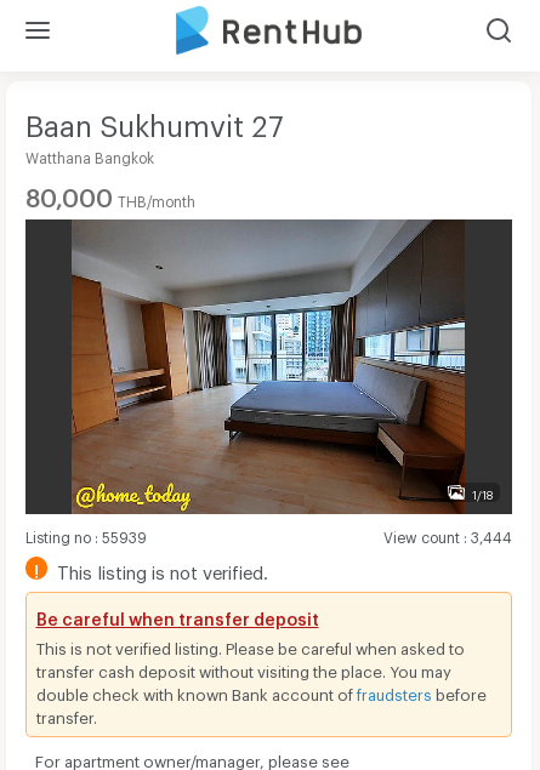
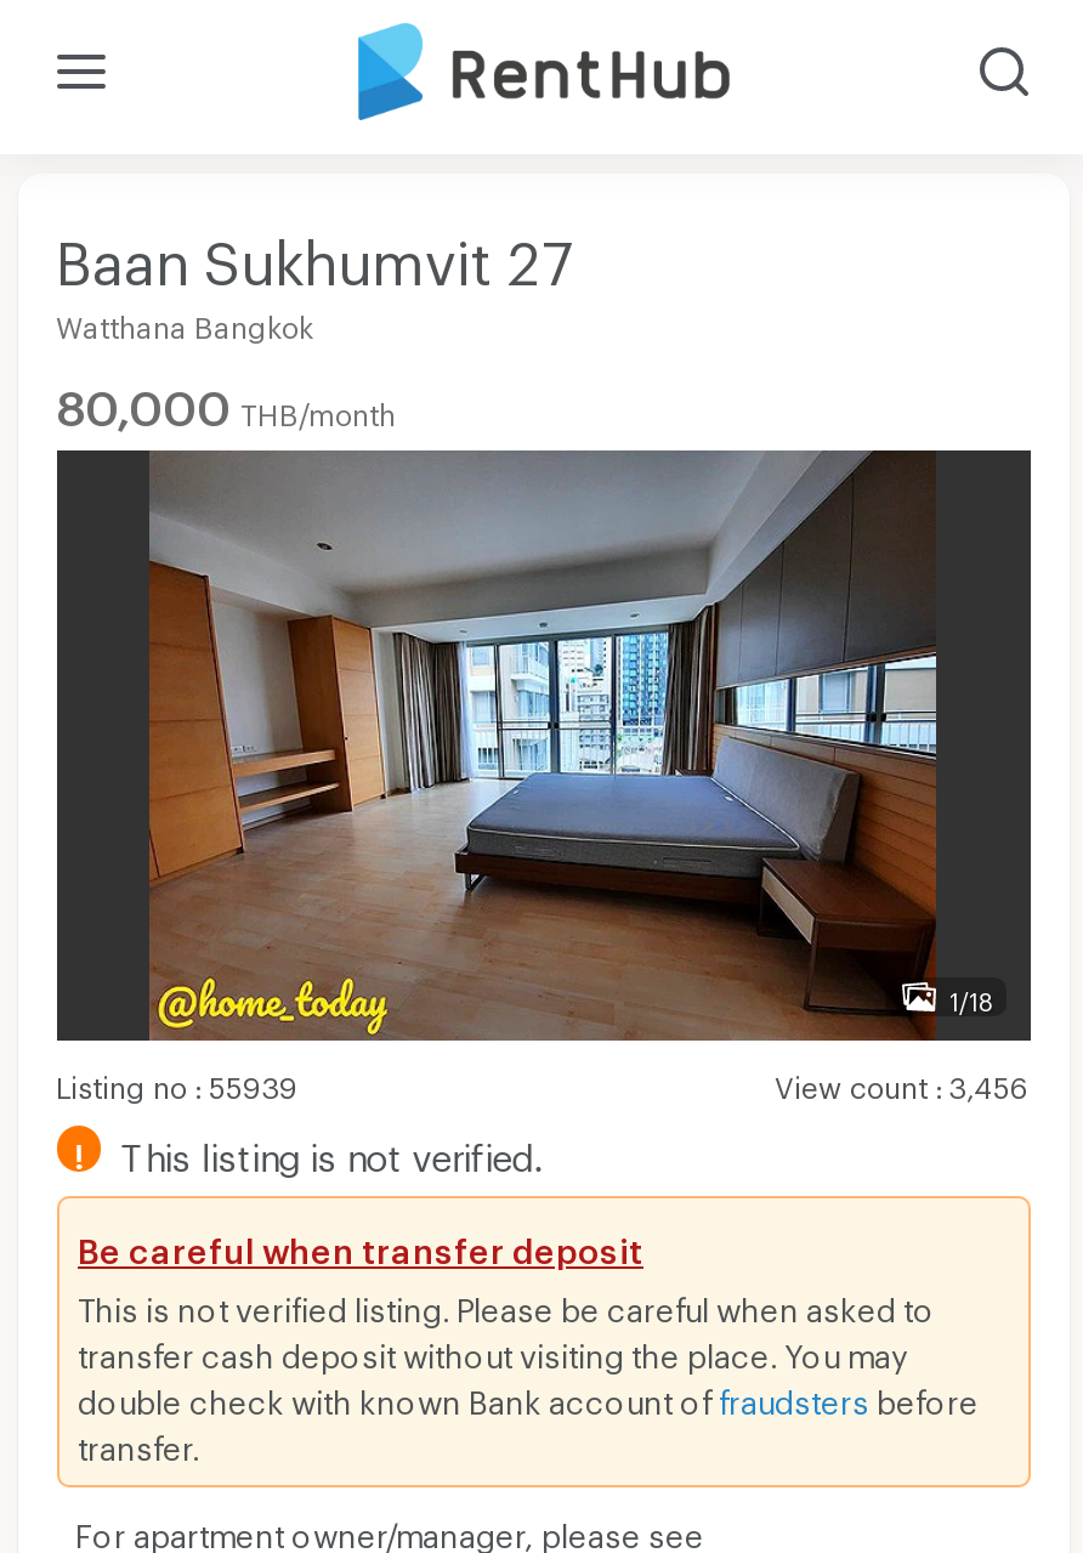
- View count: 3,444
+ View count: 3,456
